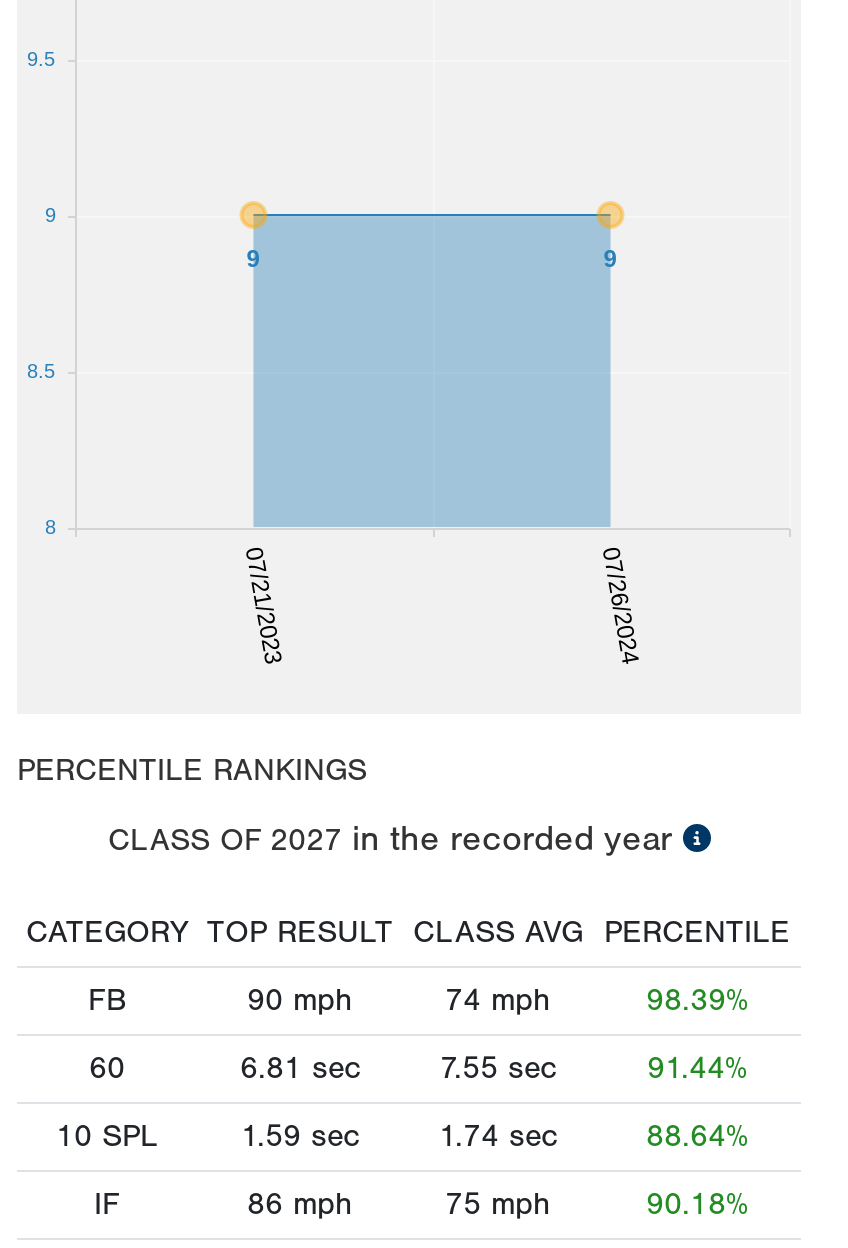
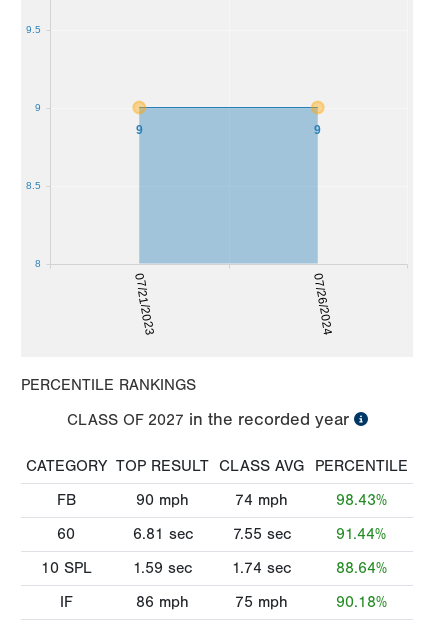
- 98.39%
+ 98.43%
